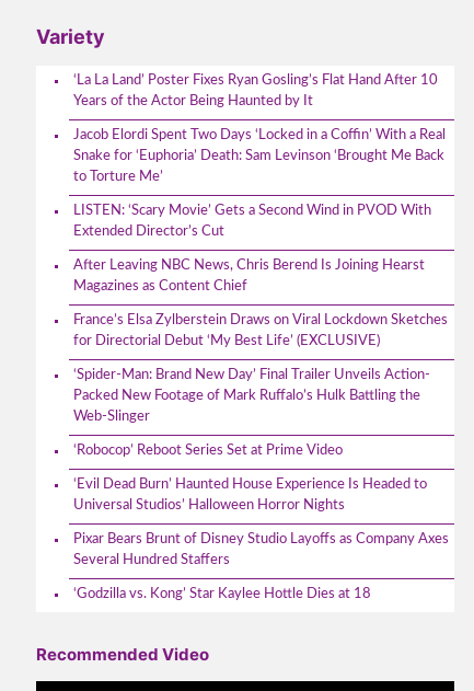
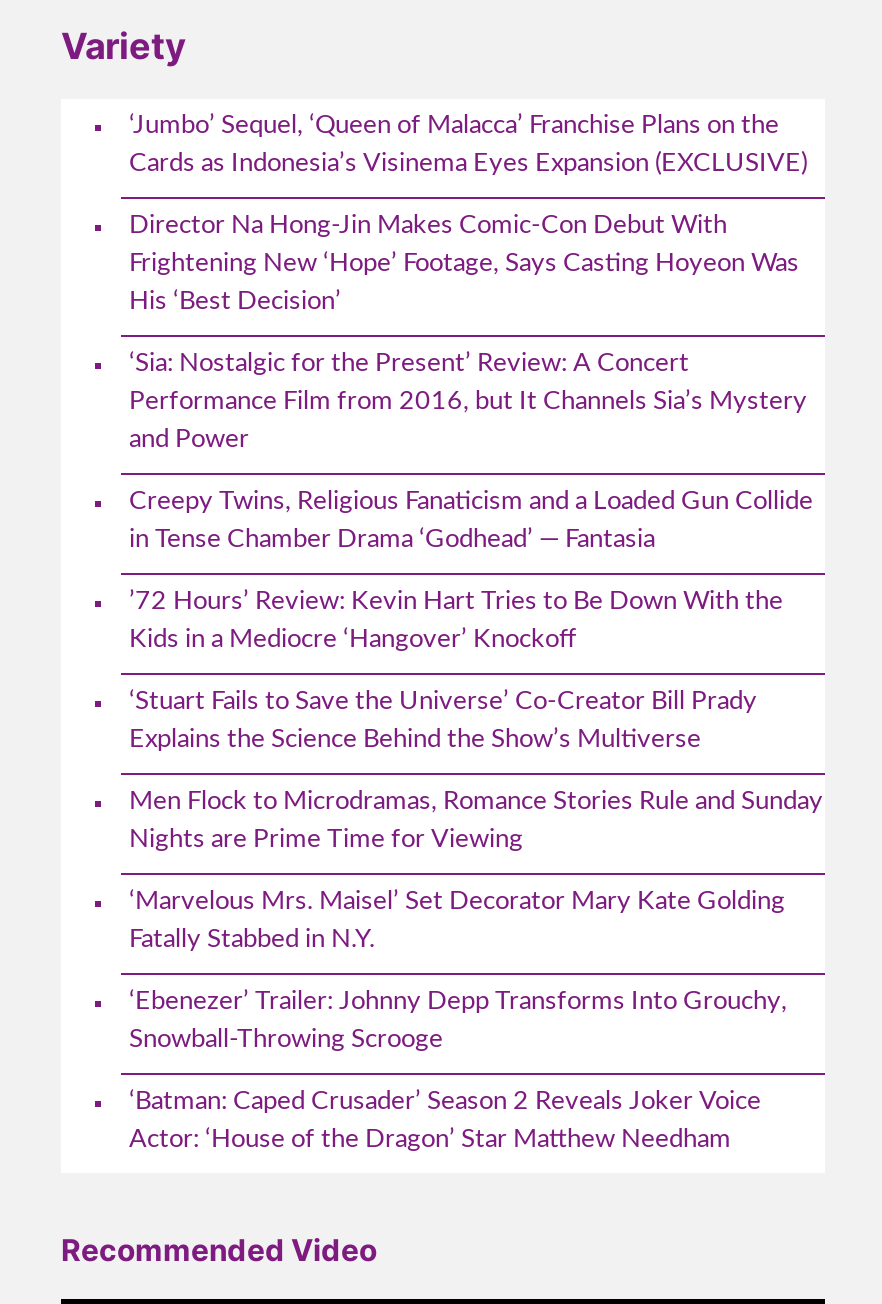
- ‘La La Land’ Poster Fixes Ryan Gosling’s Flat Hand After 10
- Years of the Actor Being Haunted by It
- Jacob Elordi Spent Two Days ‘Locked in a Coffin’ With a Real
- Snake for ‘Euphoria’ Death: Sam Levinson ‘Brought Me Back
- to Torture Me’
- LISTEN: ‘Scary Movie’ Gets a Second Wind in PVOD With
- Extended Director’s Cut
- After Leaving NBC News, Chris Berend Is Joining Hearst
- Magazines as Content Chief
- France’s Elsa Zylberstein Draws on Viral Lockdown Sketches
- for Directorial Debut ‘My Best Life’ (EXCLUSIVE)
- ‘Spider-Man: Brand New Day’ Final Trailer Unveils Action-
- Packed New Footage of Mark Ruffalo’s Hulk Battling the
- Web-Slinger
- ‘Robocop’ Reboot Series Set at Prime Video
- ‘Evil Dead Burn’ Haunted House Experience Is Headed to
- Universal Studios’ Halloween Horror Nights
- Pixar Bears Brunt of Disney Studio Layoffs as Company Axes
- Several Hundred Staffers
- ‘Godzilla vs. Kong’ Star Kaylee Hottle Dies at 18
+ ‘Jumbo’ Sequel, ‘Queen of Malacca’ Franchise Plans on the
+ Cards as Indonesia’s Visinema Eyes Expansion (EXCLUSIVE)
+ Director Na Hong-Jin Makes Comic-Con Debut With
+ Frightening New ‘Hope’ Footage, Says Casting Hoyeon Was
+ His ‘Best Decision’
+ ‘Sia: Nostalgic for the Present’ Review: A Concert
+ Performance Film from 2016, but It Channels Sia’s Mystery
+ and Power
+ Creepy Twins, Religious Fanaticism and a Loaded Gun Collide
+ in Tense Chamber Drama ‘Godhead’ — Fantasia
+ ’72 Hours’ Review: Kevin Hart Tries to Be Down With the
+ Kids in a Mediocre ‘Hangover’ Knockoff
+ ‘Stuart Fails to Save the Universe’ Co-Creator Bill Prady
+ Explains the Science Behind the Show’s Multiverse
+ Men Flock to Microdramas, Romance Stories Rule and Sunday
+ Nights are Prime Time for Viewing
+ ‘Marvelous Mrs. Maisel’ Set Decorator Mary Kate Golding
+ Fatally Stabbed in N.Y.
+ ‘Ebenezer’ Trailer: Johnny Depp Transforms Into Grouchy,
+ Snowball-Throwing Scrooge
+ ‘Batman: Caped Crusader’ Season 2 Reveals Joker Voice
+ Actor: ‘House of the Dragon’ Star Matthew Needham
